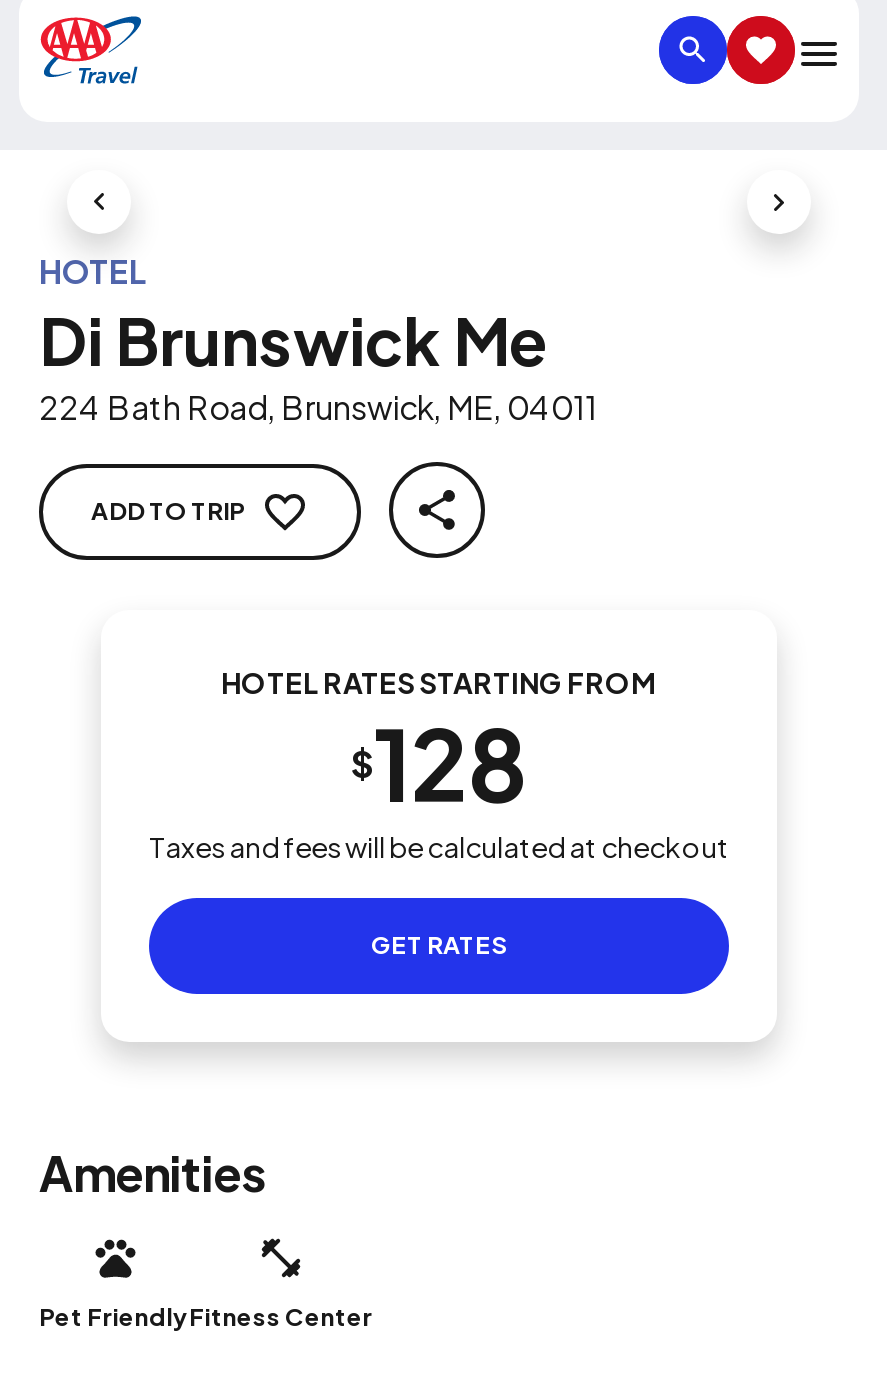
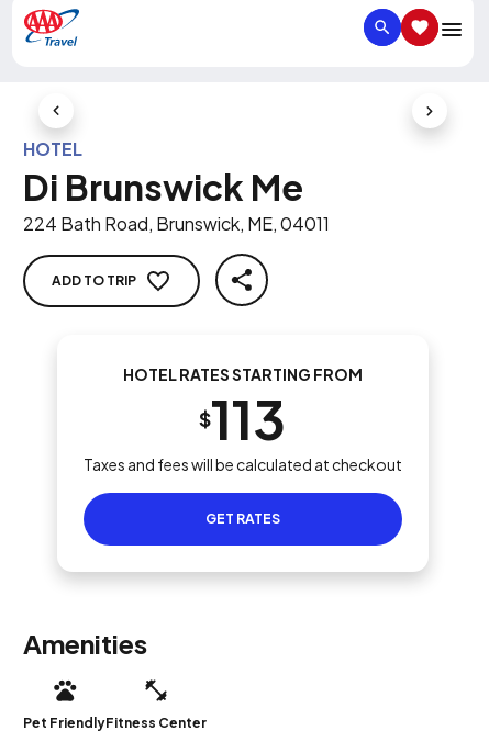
- $128
+ $113
